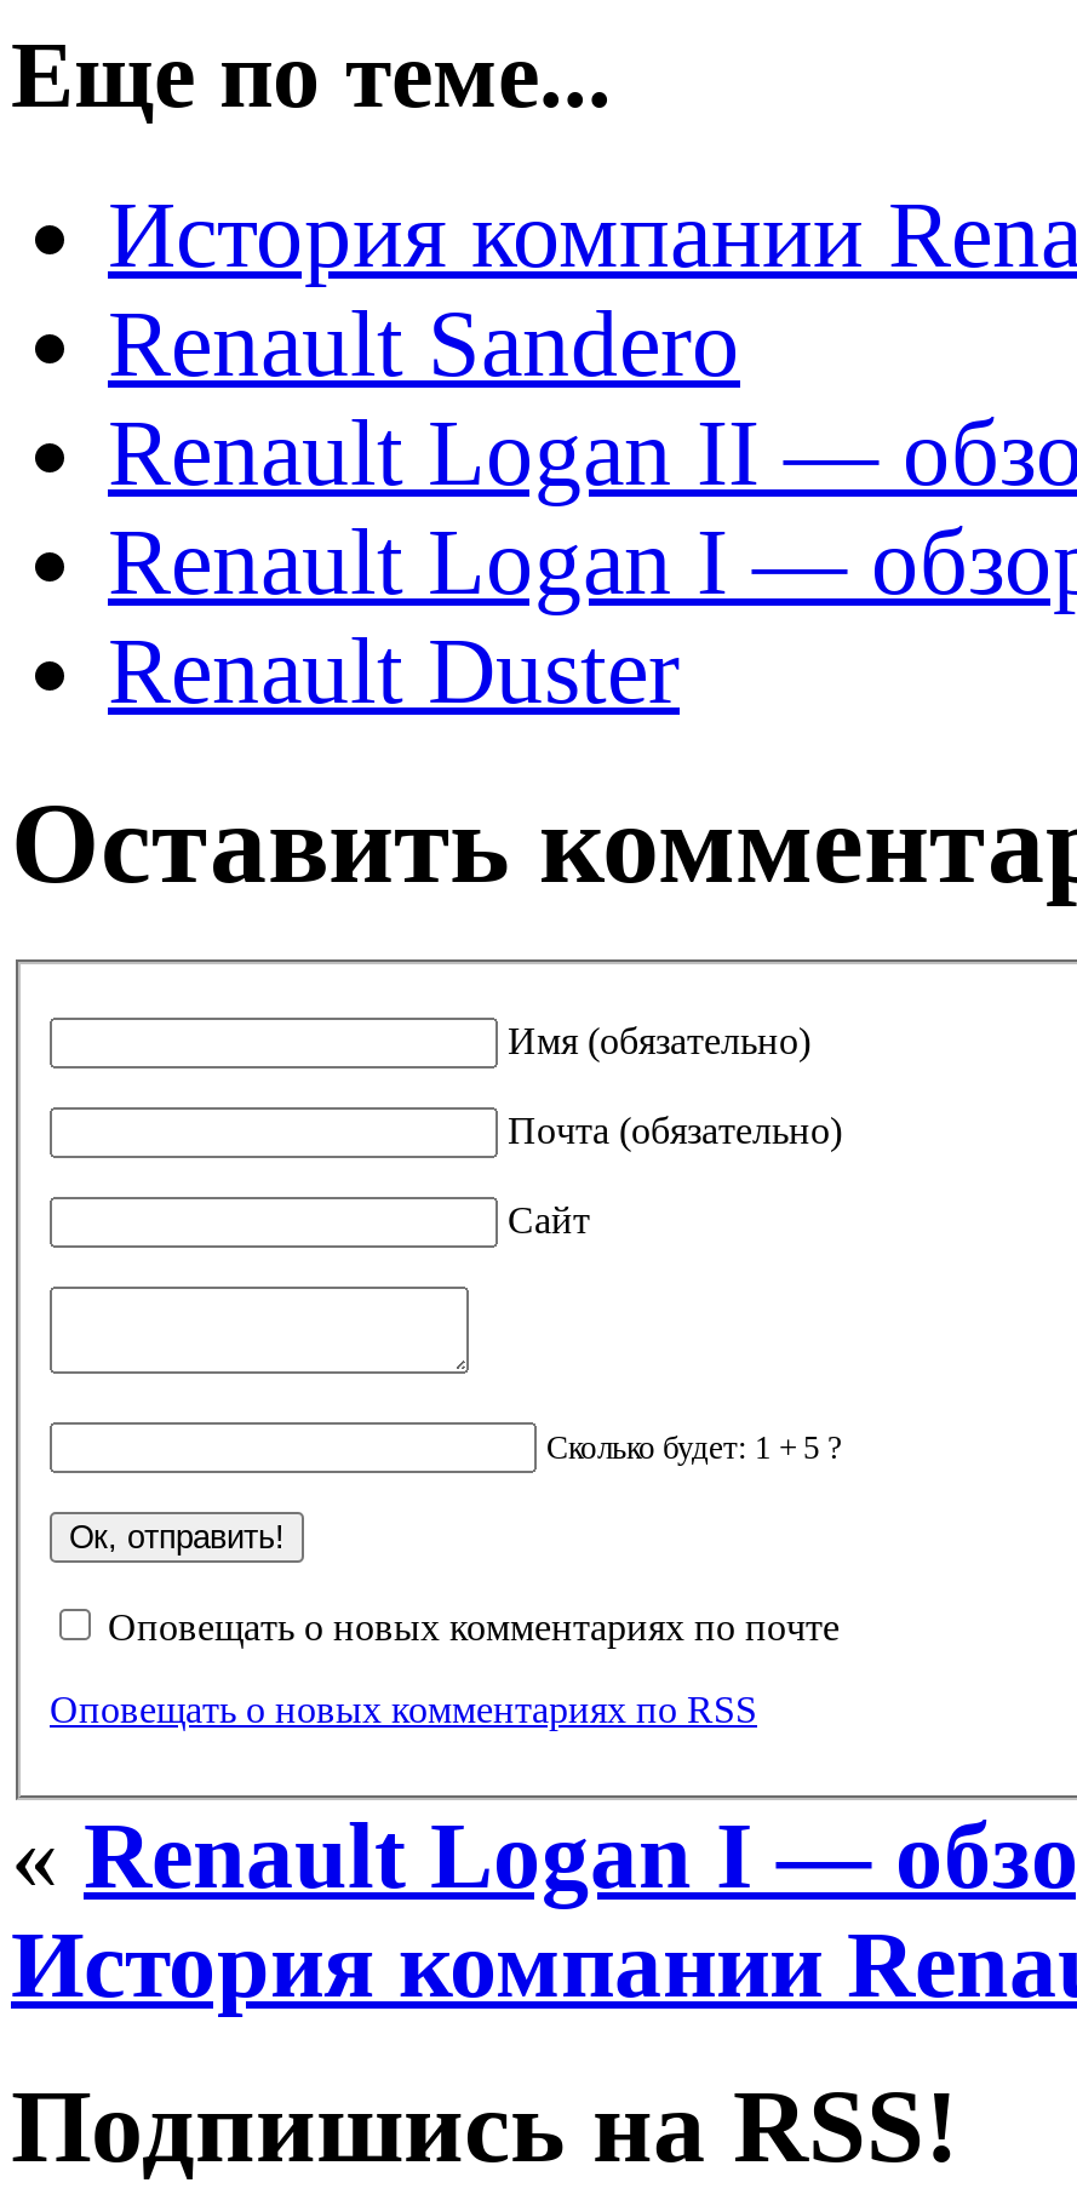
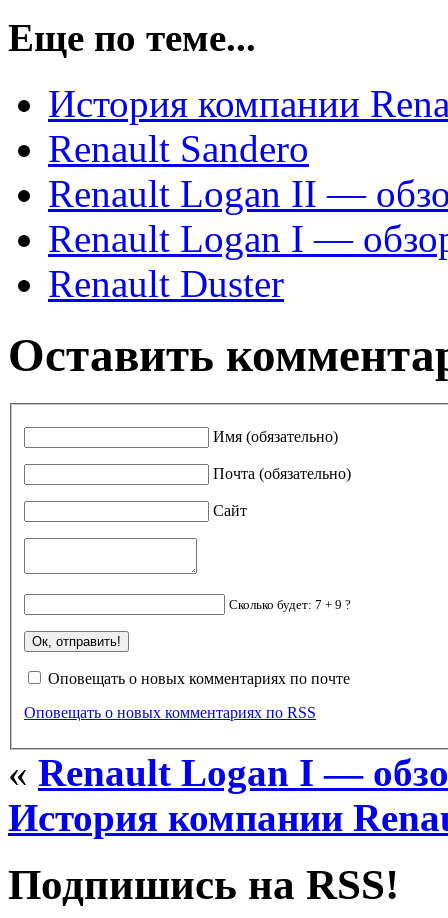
- Сколько будет: 1 + 5 ?
+ Сколько будет: 7 + 9 ?
